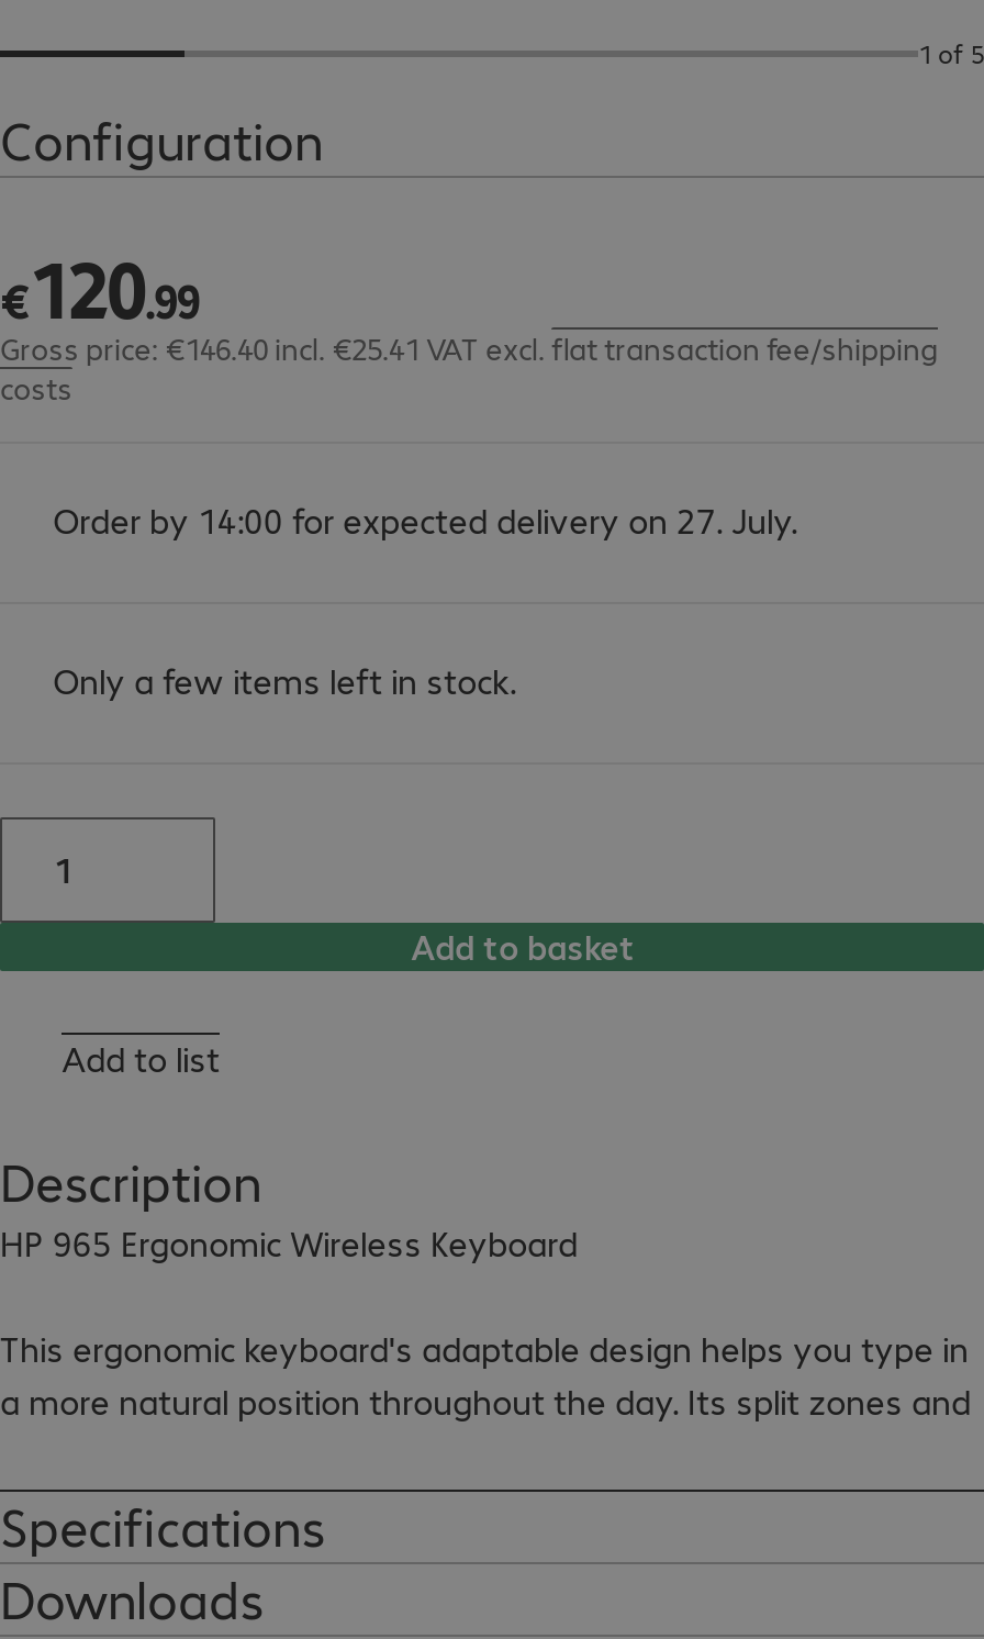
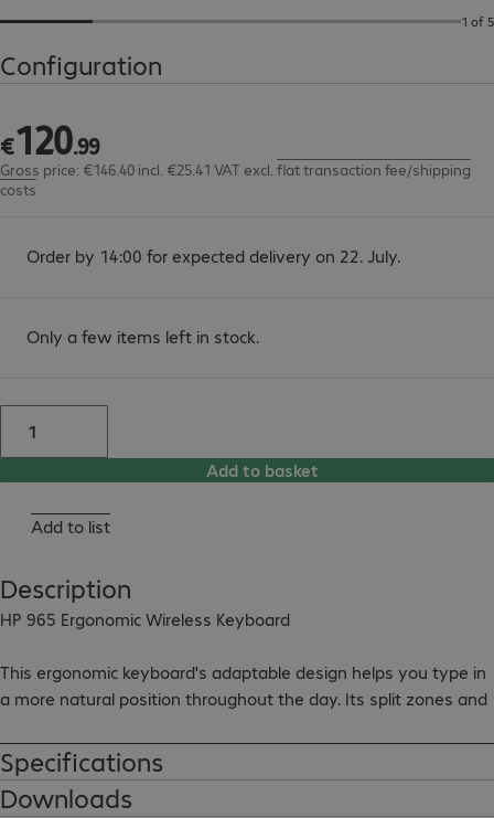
- Order by 14:00 for expected delivery on 27. July.
+ Order by 14:00 for expected delivery on 22. July.
